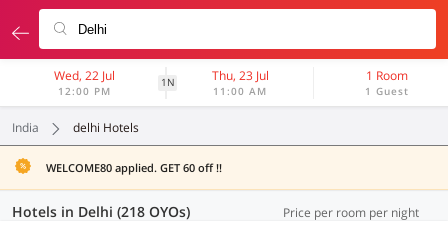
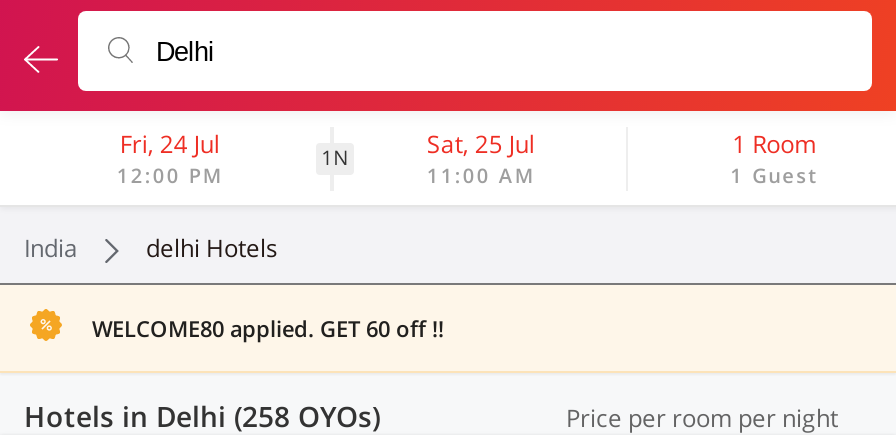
- Wed, 22 Jul
+ Fri, 24 Jul

- Thu, 23 Jul
+ Sat, 25 Jul

- Hotels in Delhi (218 OYOs)
+ Hotels in Delhi (258 OYOs)
